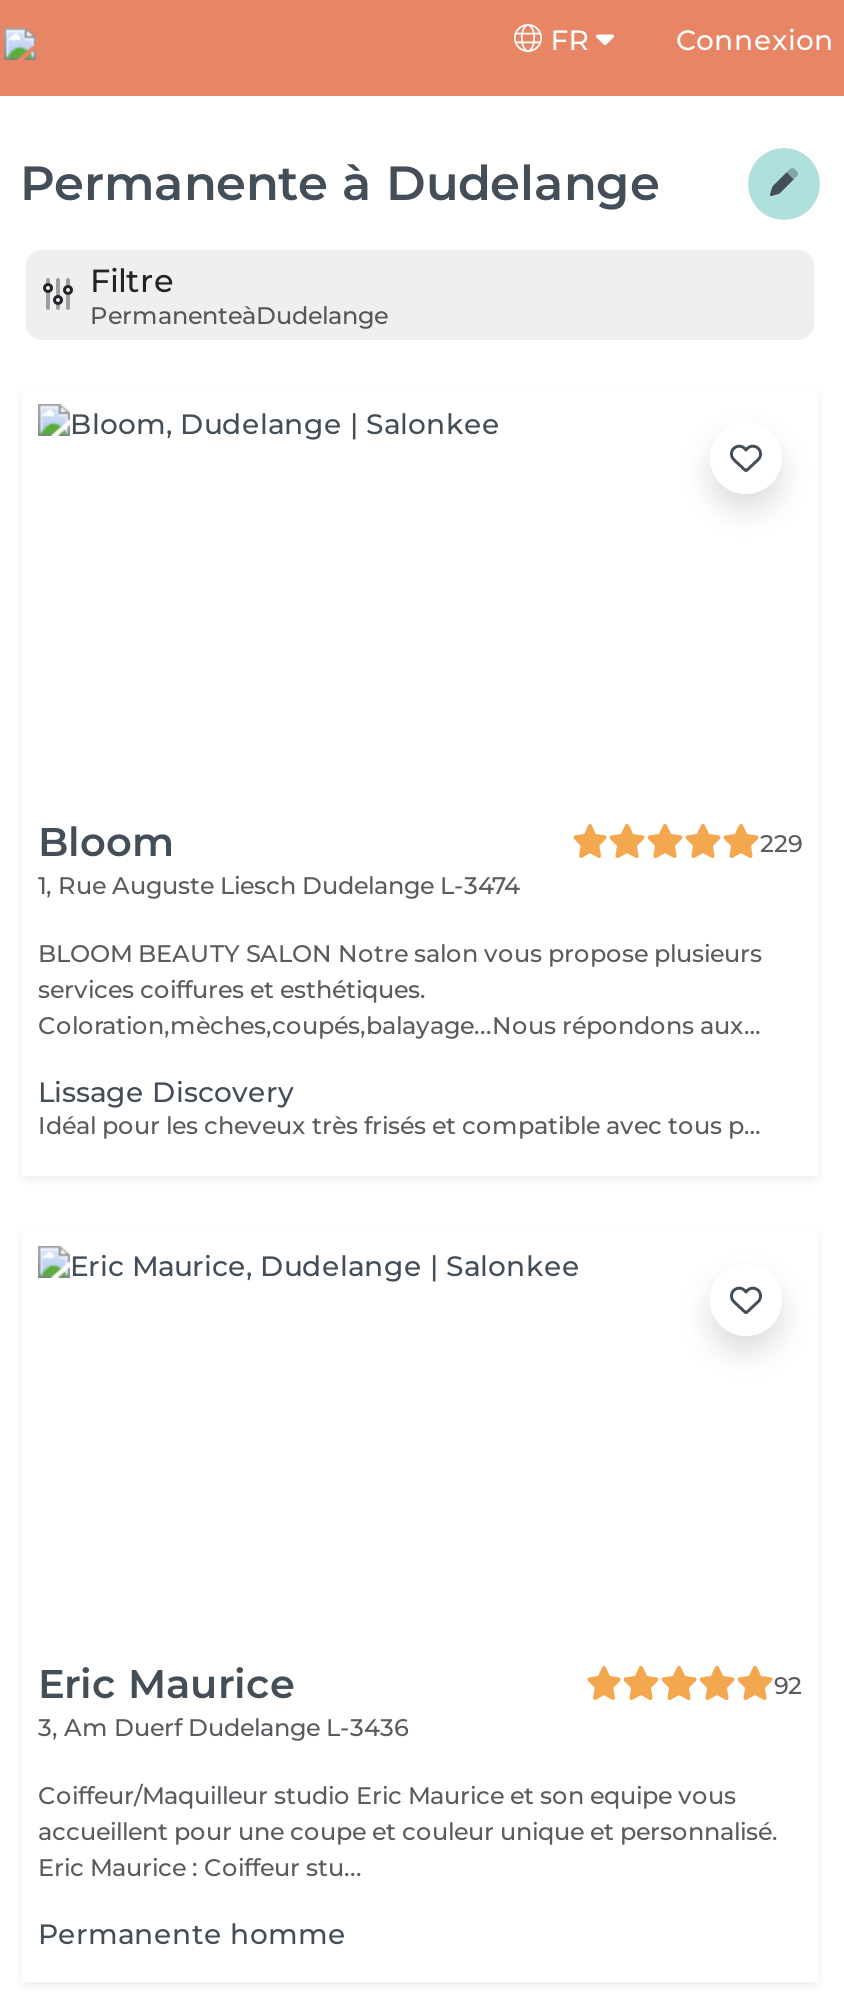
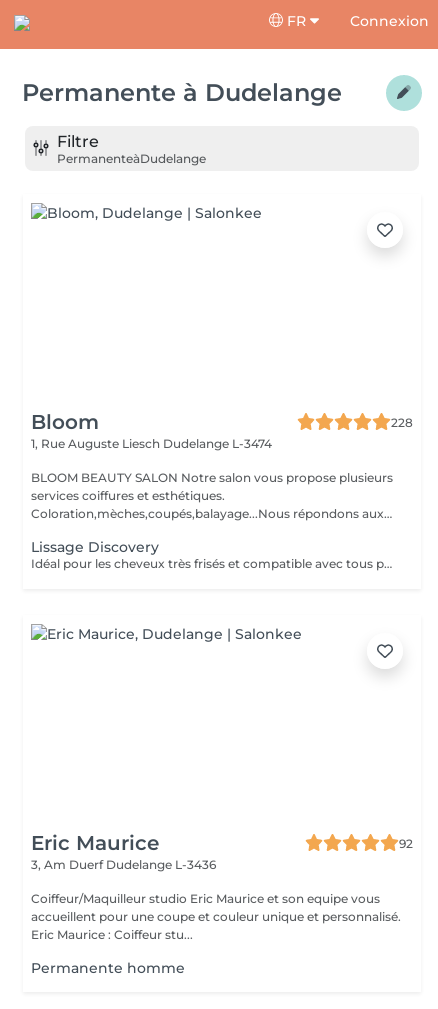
- 229
+ 228
